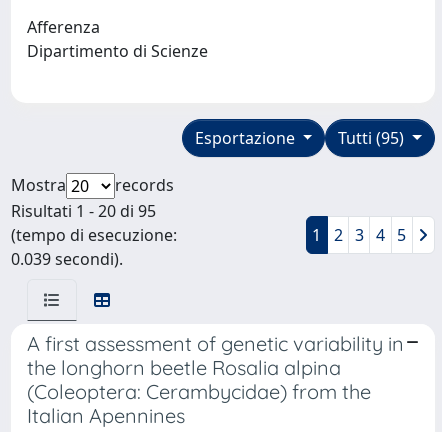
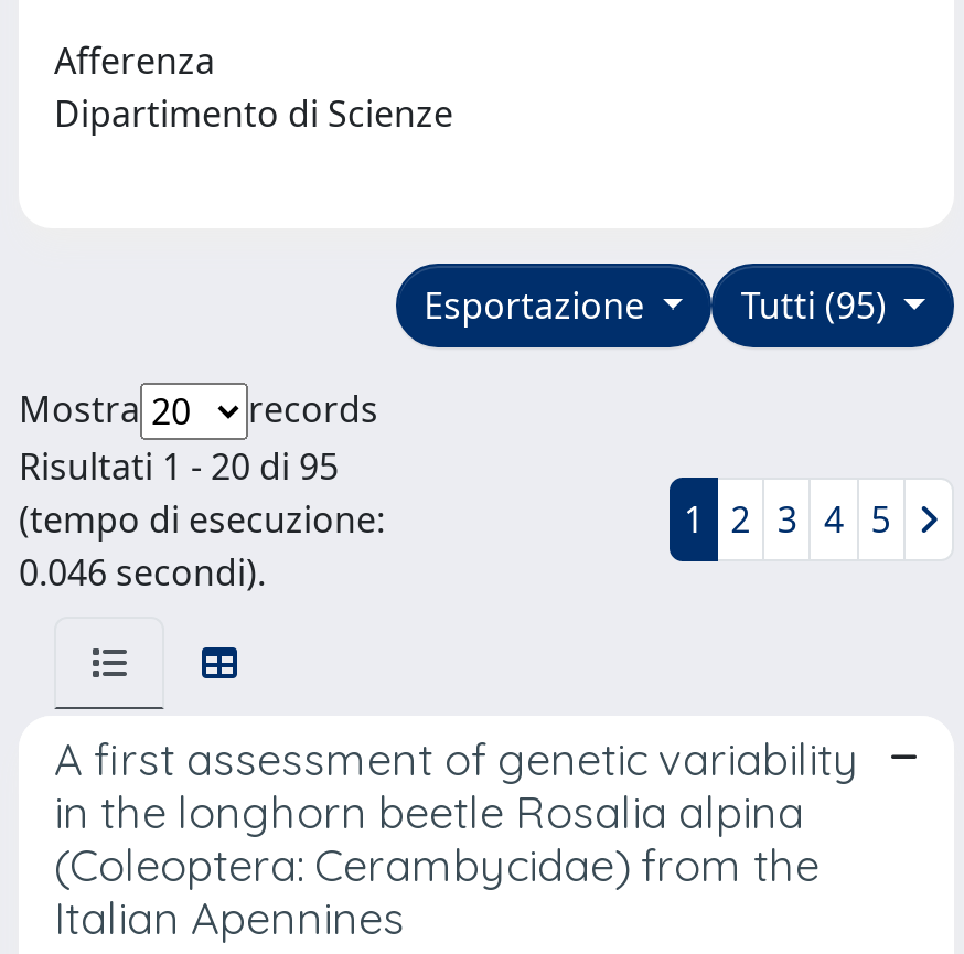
- 0.039 secondi).
+ 0.046 secondi).
